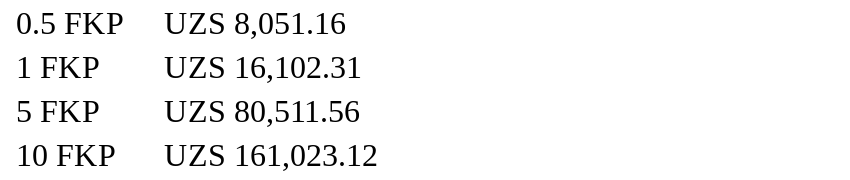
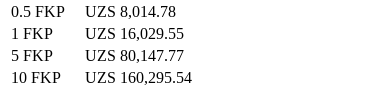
- 0.5 FKP UZS 8,051.16
+ 0.5 FKP UZS 8,014.78

- 1 FKP UZS 16,102.31
+ 1 FKP UZS 16,029.55

- 5 FKP UZS 80,511.56
+ 5 FKP UZS 80,147.77

- 10 FKP UZS 161,023.12
+ 10 FKP UZS 160,295.54
